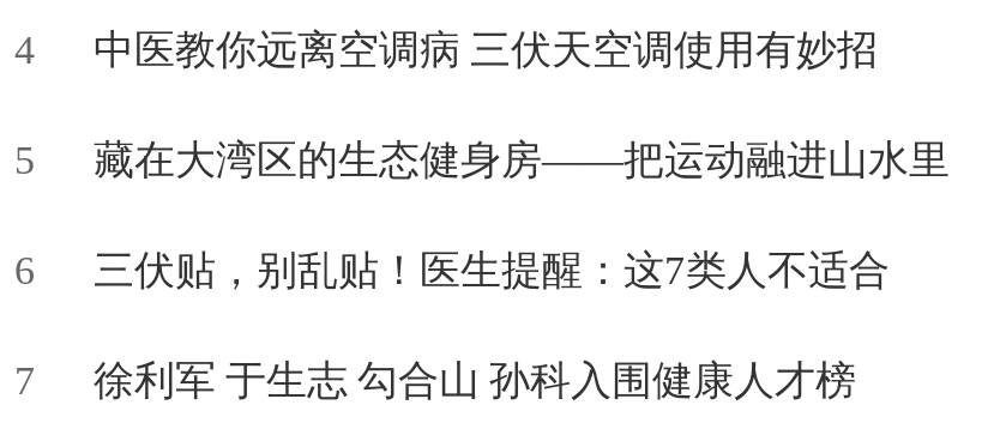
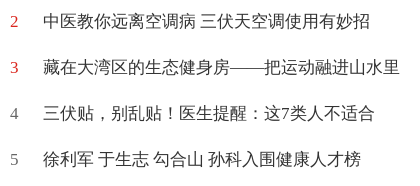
- 4 中医教你远离空调病 三伏天空调使用有妙招
+ 2 中医教你远离空调病 三伏天空调使用有妙招

- 5 藏在大湾区的生态健身房——把运动融进山水里
+ 3 藏在大湾区的生态健身房——把运动融进山水里

- 6 三伏贴，别乱贴！医生提醒：这7类人不适合
+ 4 三伏贴，别乱贴！医生提醒：这7类人不适合

- 7 徐利军 于生志 勾合山 孙科入围健康人才榜
+ 5 徐利军 于生志 勾合山 孙科入围健康人才榜
